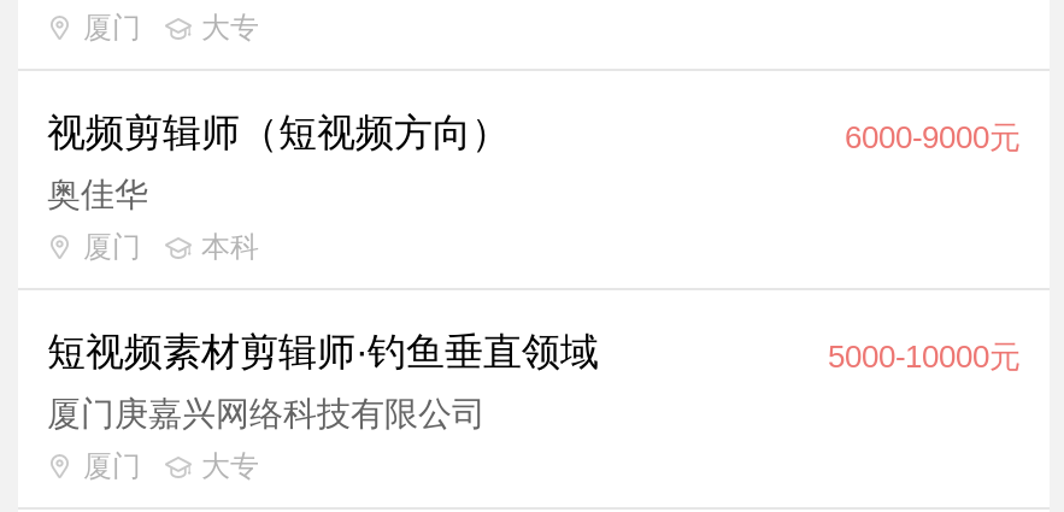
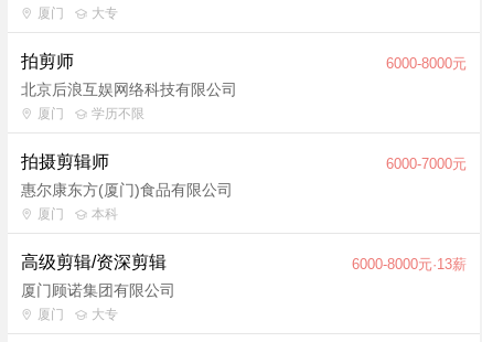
- 视频剪辑师（短视频方向）
- 6000-9000元
- 奥佳华
+ 拍剪师
+ 6000-8000元
+ 北京后浪互娱网络科技有限公司
+ 厦门
+ 学历不限
+ 拍摄剪辑师
+ 6000-7000元
+ 惠尔康东方(厦门)食品有限公司

- 短视频素材剪辑师·钓鱼垂直领域
- 5000-10000元
+ 高级剪辑/资深剪辑
+ 6000-8000元·13薪

- 厦门庚嘉兴网络科技有限公司
+ 厦门顾诺集团有限公司
